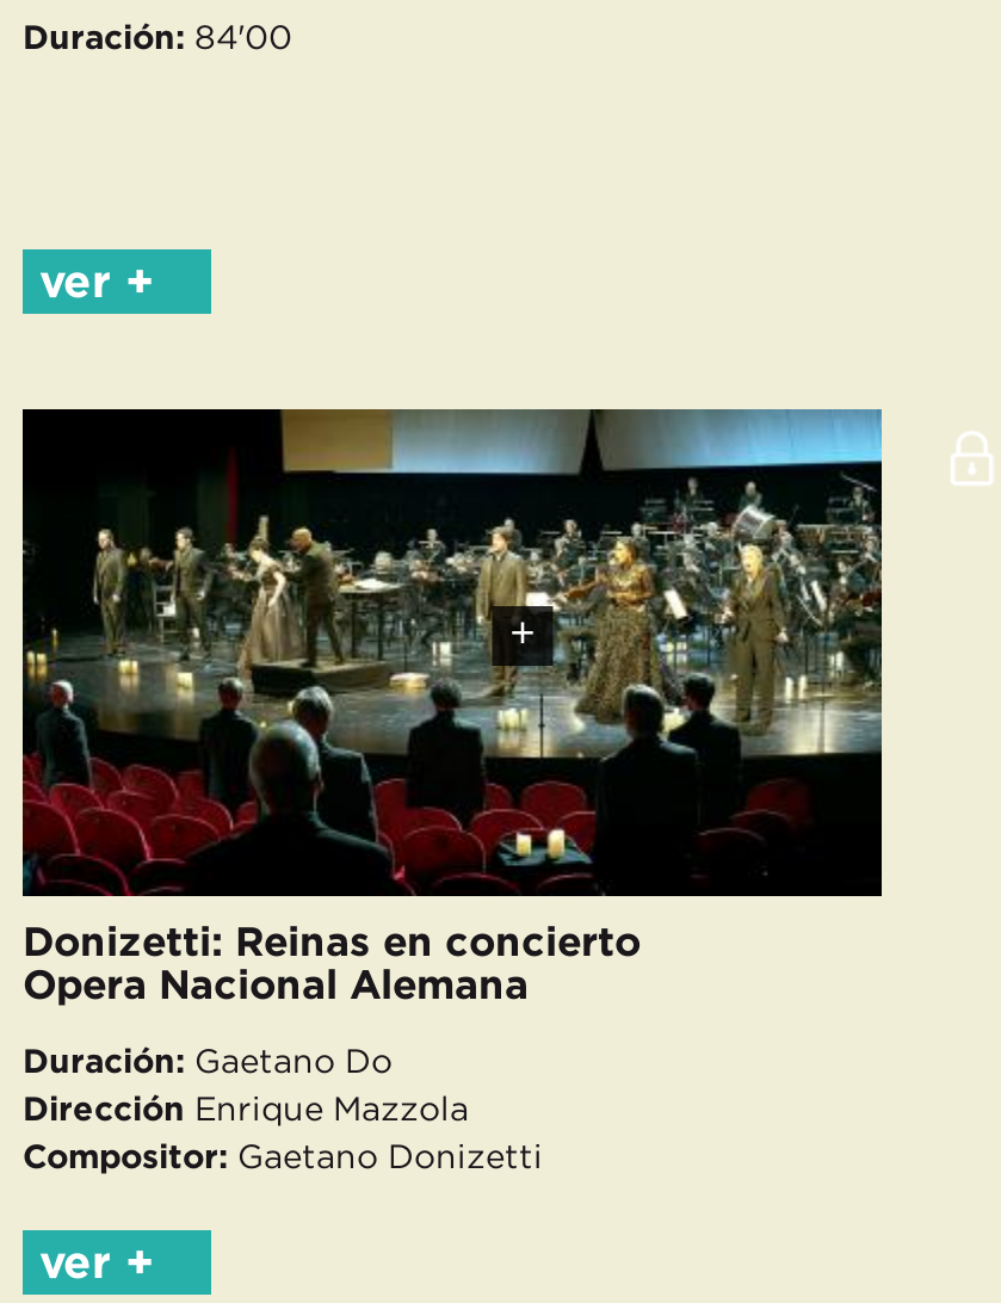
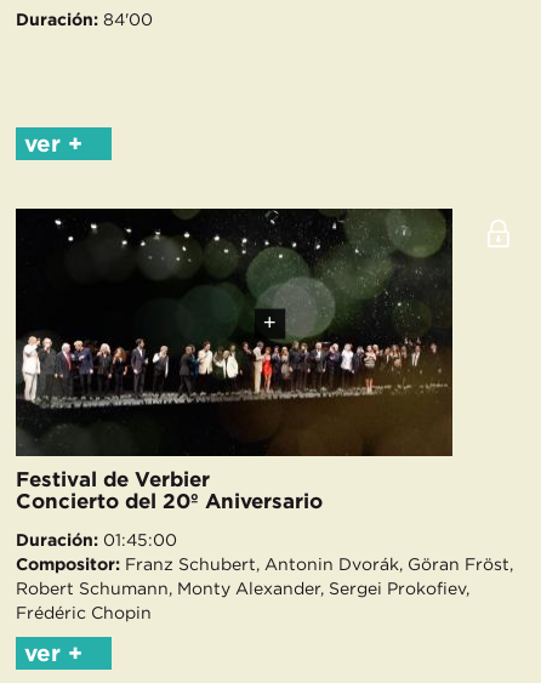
- [image]
- Donizetti: Reinas en concierto
- Opera Nacional Alemana
+ [image]
+ Festival de Verbier
+ Concierto del 20º Aniversario

- Duración: Gaetano Do
- Dirección Enrique Mazzola
- Compositor: Gaetano Donizetti
+ Duración: 01:45:00
+ Compositor: Franz Schubert, Antonin Dvorák, Göran Fröst,
+ Robert Schumann, Monty Alexander, Sergei Prokofiev,
+ Frédéric Chopin
